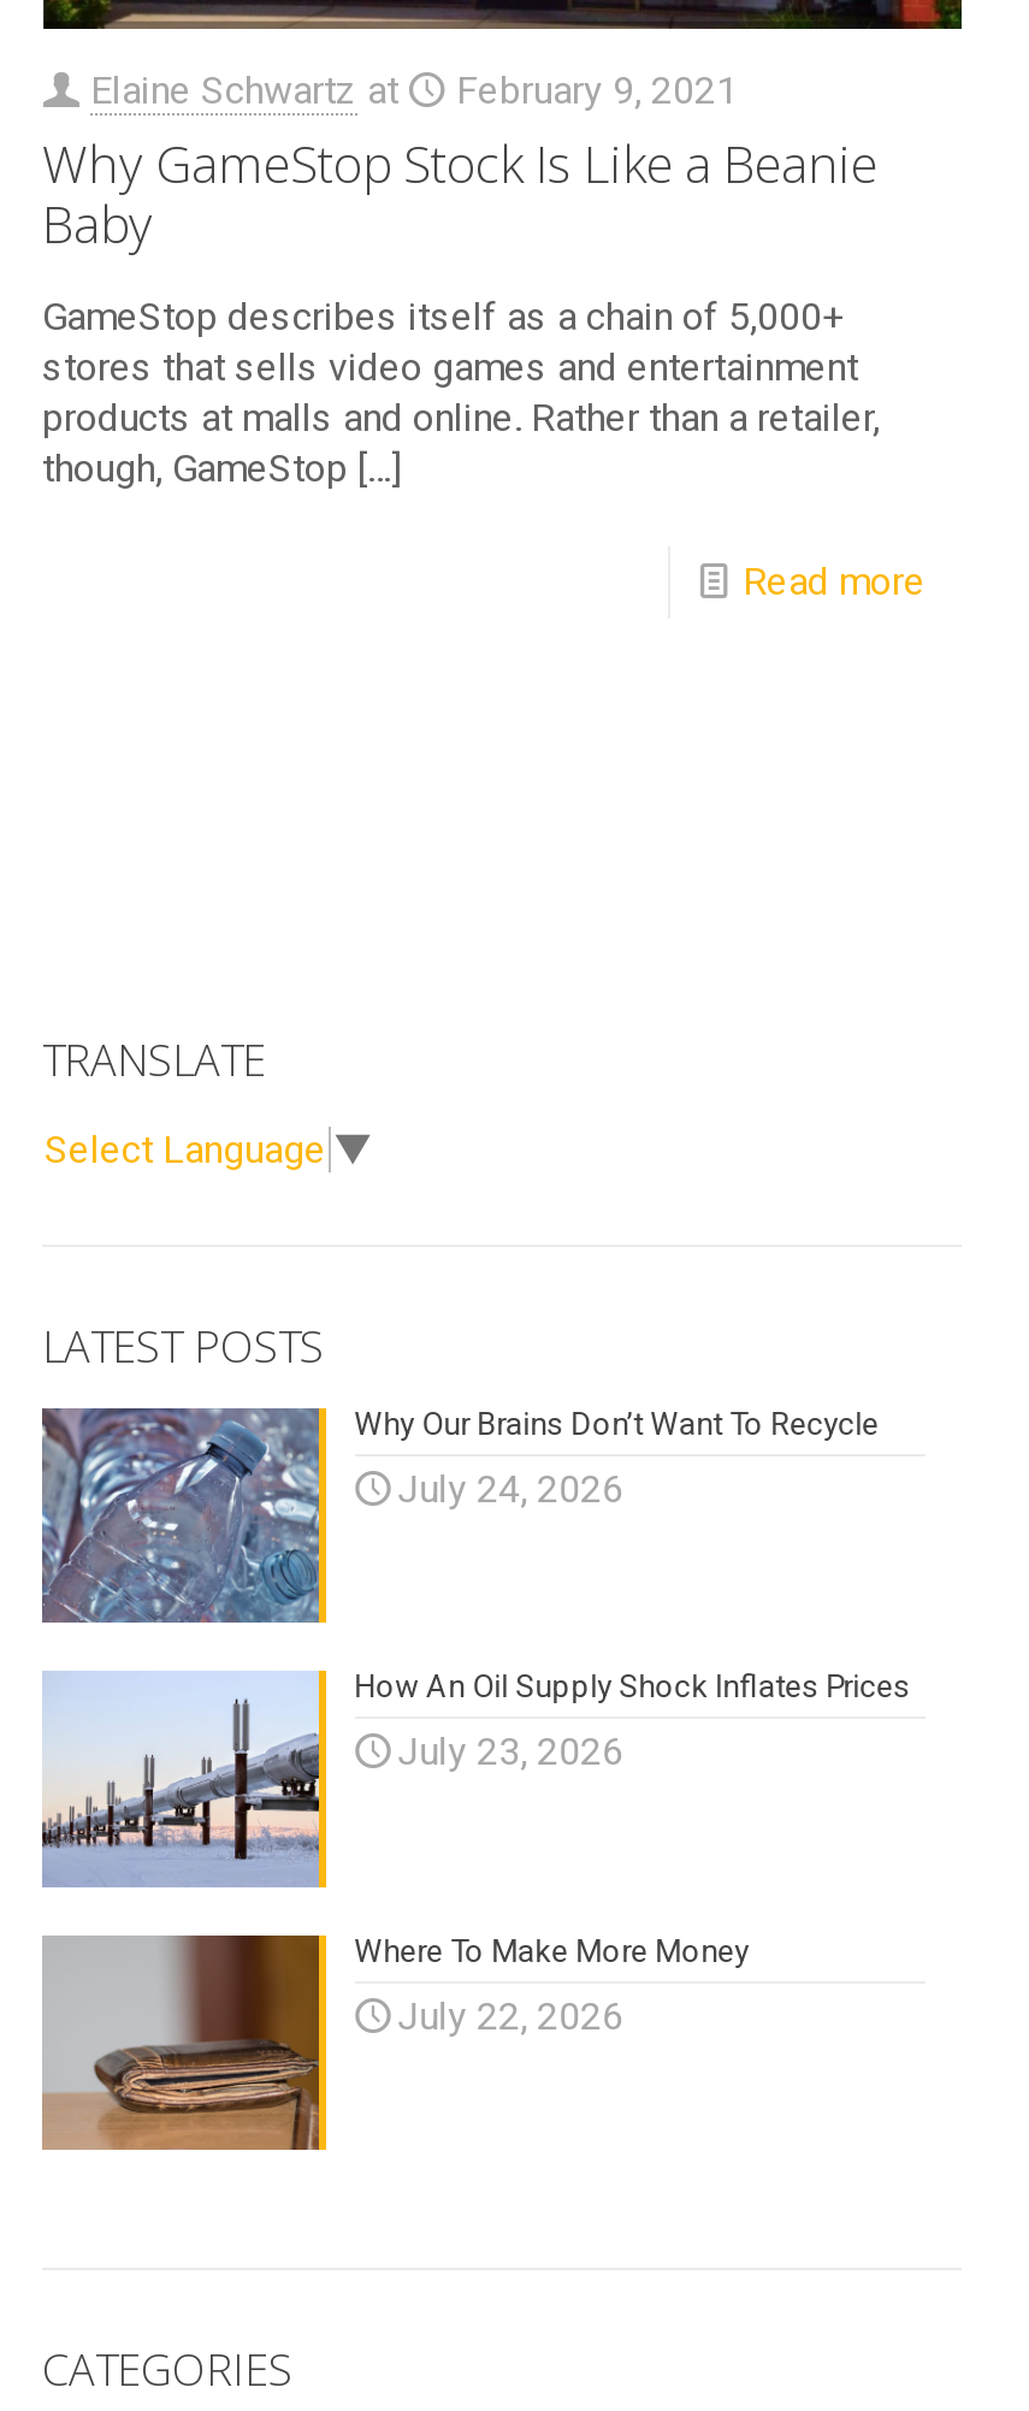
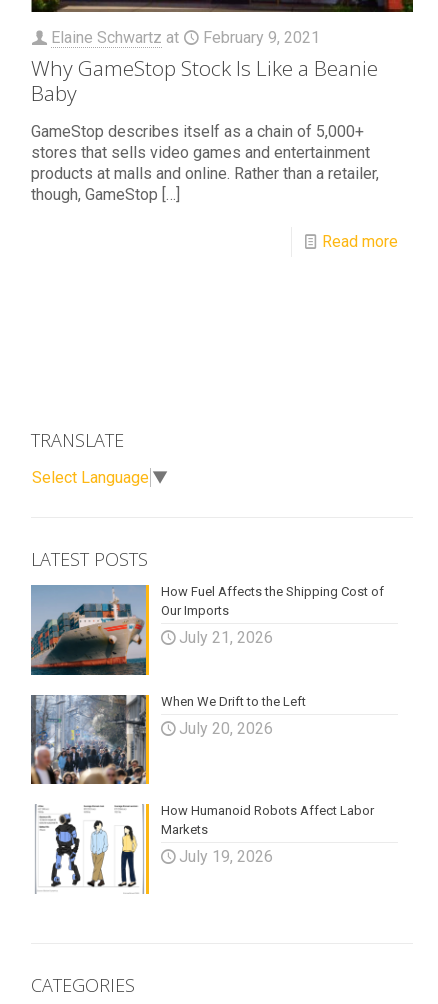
- [image]
- Why Our Brains Don’t Want To Recycle
+ [image]
+ How Fuel Affects the Shipping Cost of
+ Our Imports

- July 24, 2026
+ July 21, 2026

- [image]
- How An Oil Supply Shock Inflates Prices
+ [image]
+ When We Drift to the Left

- July 23, 2026
+ July 20, 2026

- [image]
- Where To Make More Money
+ [image]
+ How Humanoid Robots Affect Labor
+ Markets

- July 22, 2026
+ July 19, 2026
